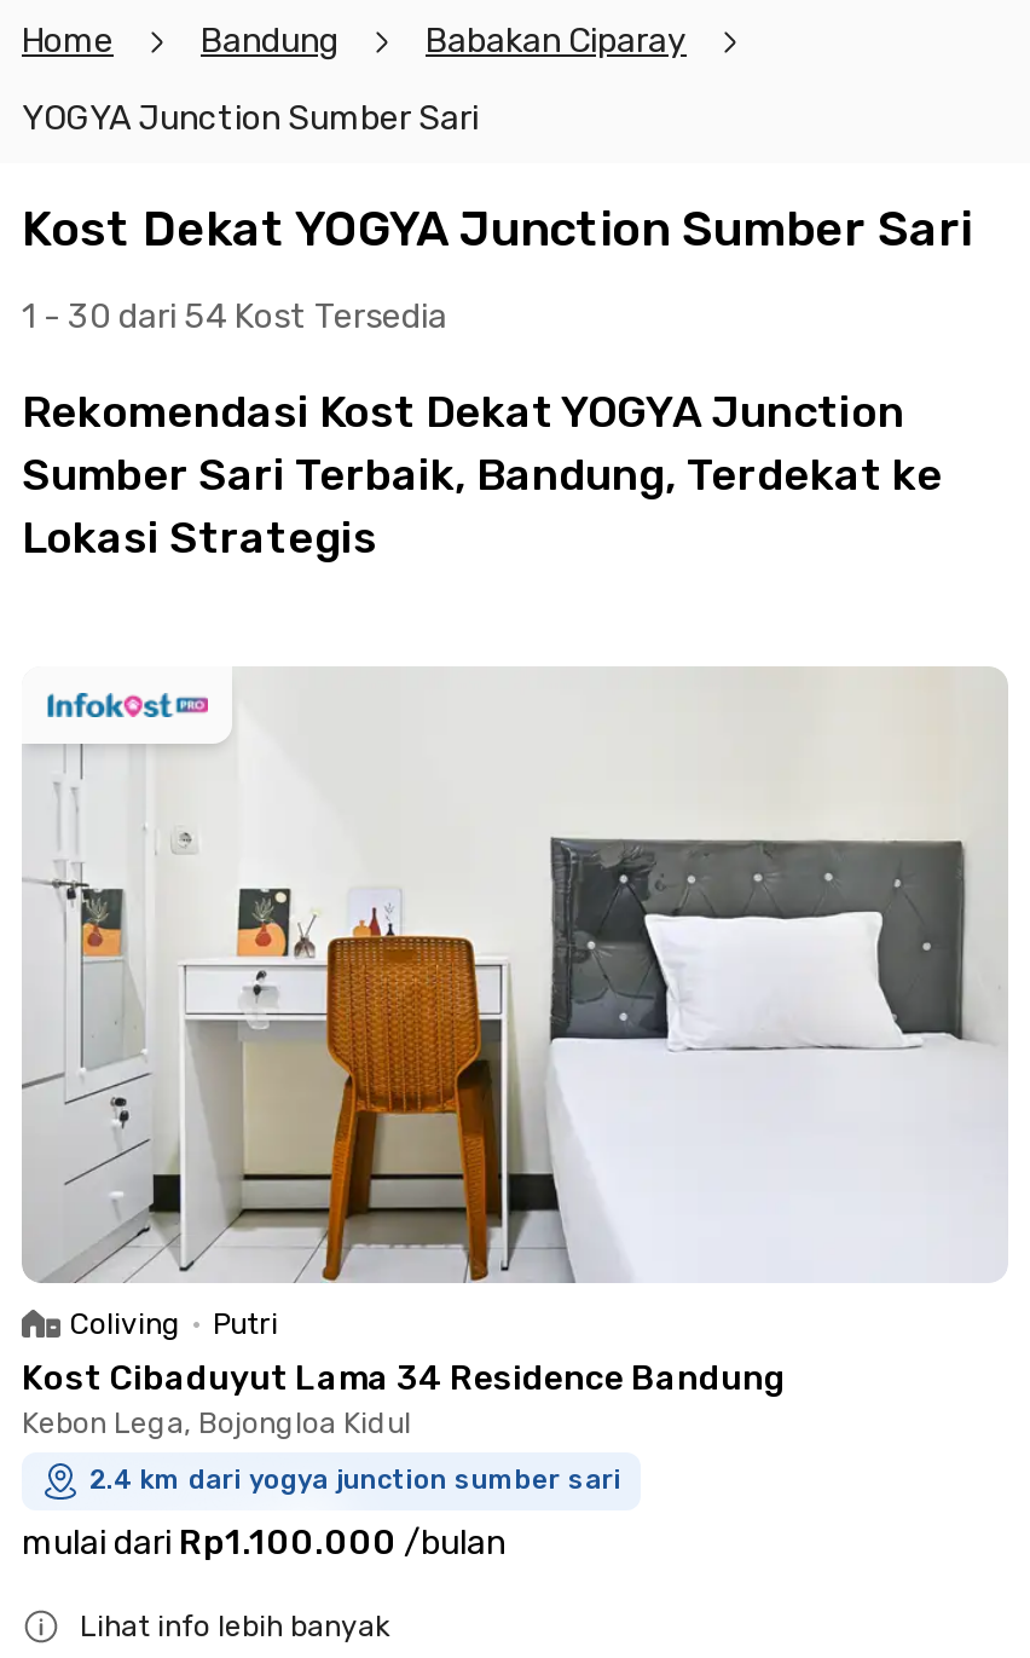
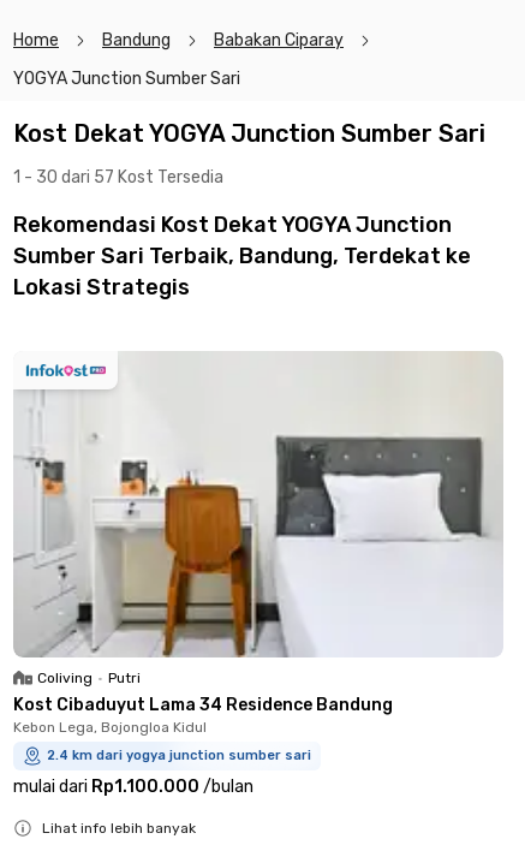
- 1 - 30 dari 54 Kost Tersedia
+ 1 - 30 dari 57 Kost Tersedia
